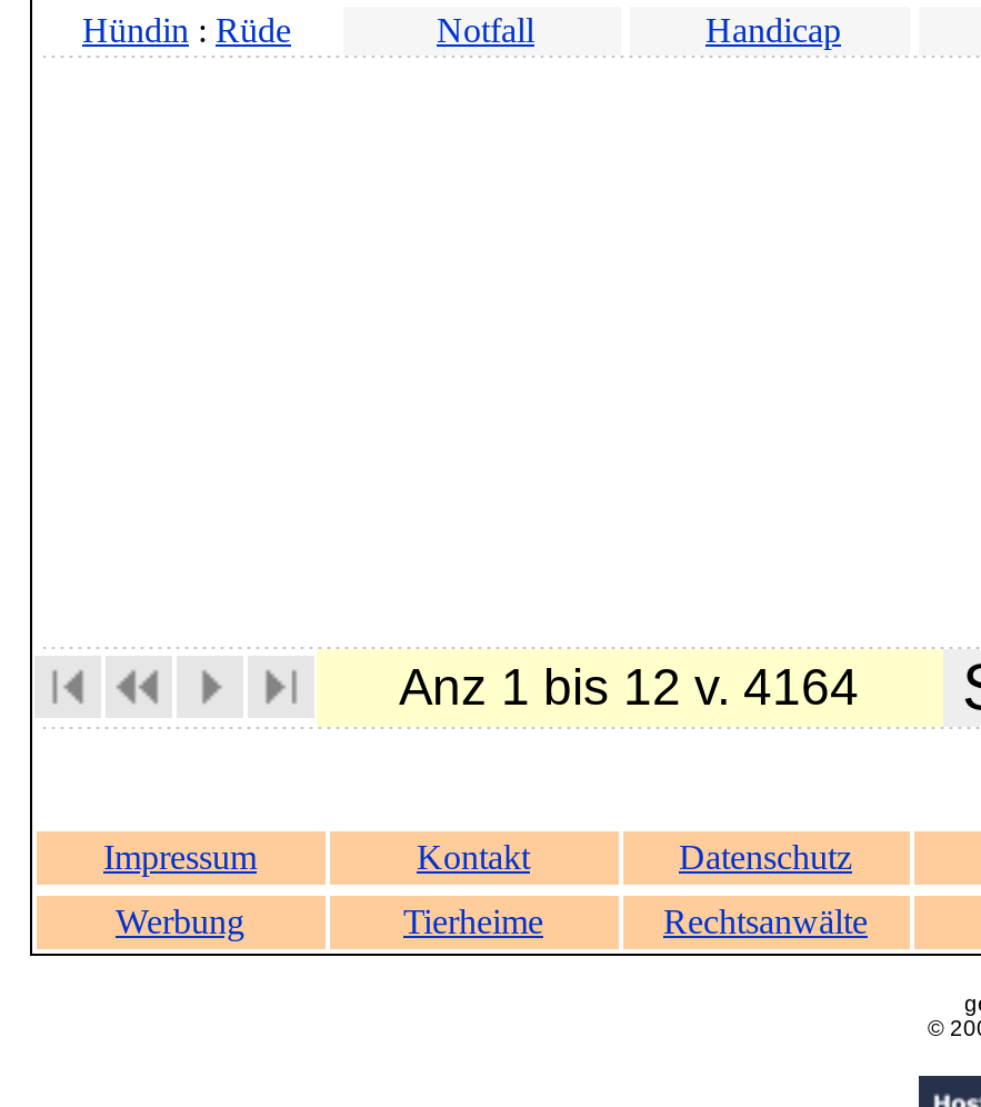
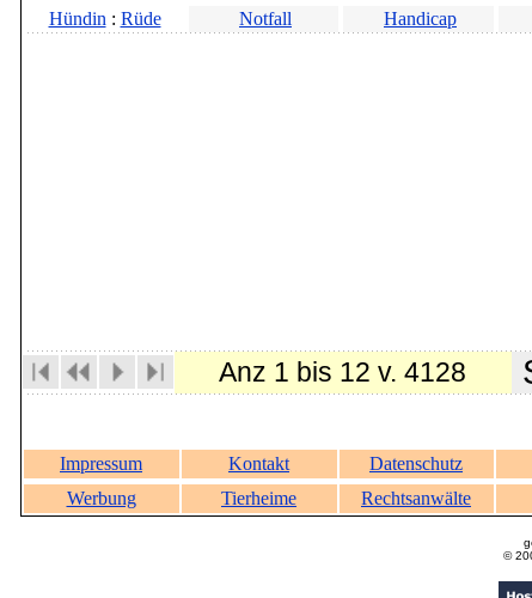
- Anz 1 bis 12 v. 4164
+ Anz 1 bis 12 v. 4128
